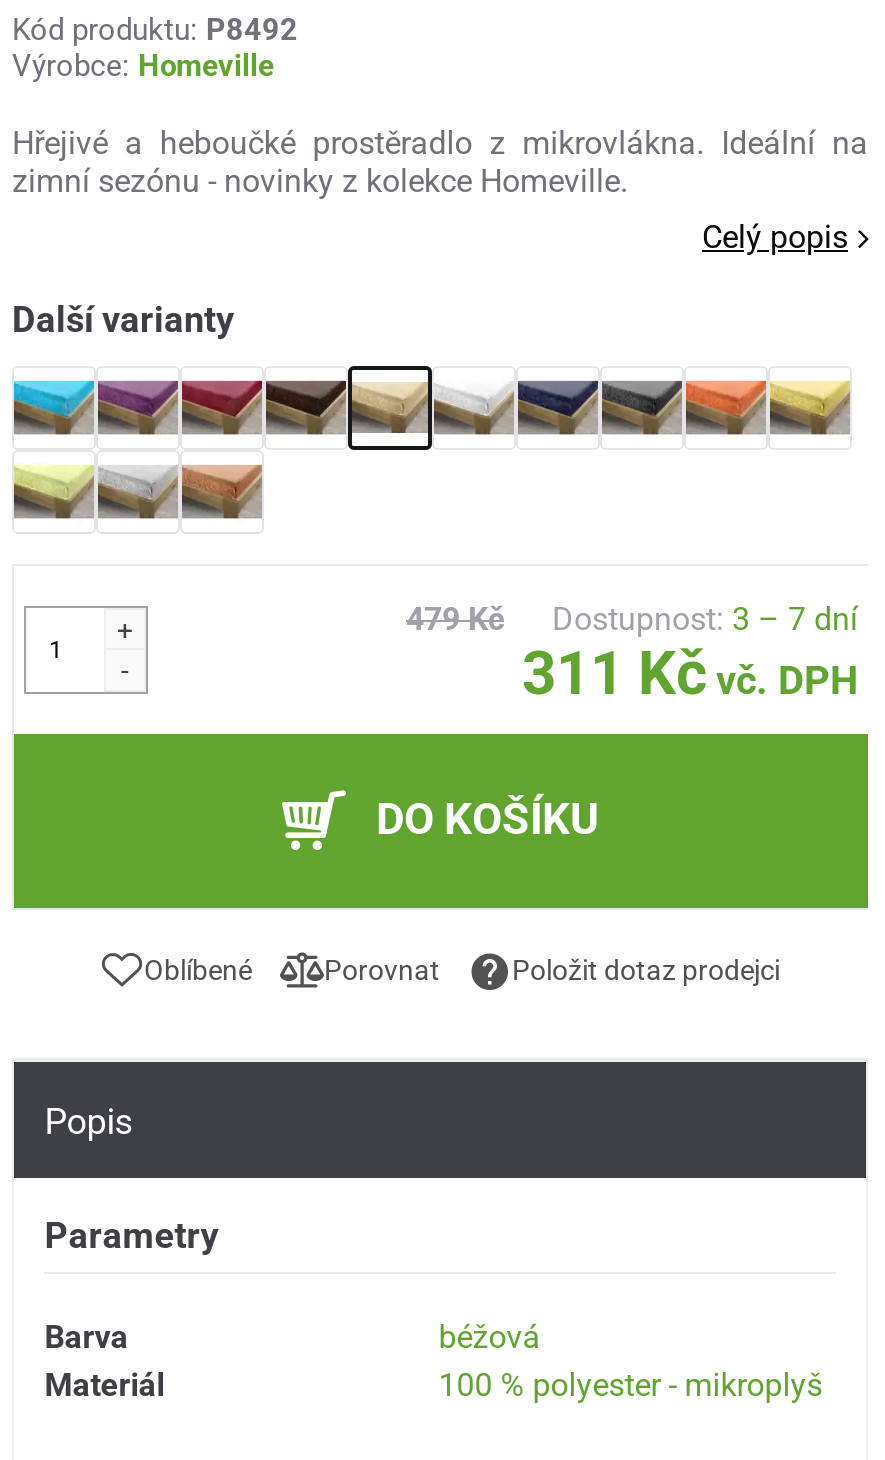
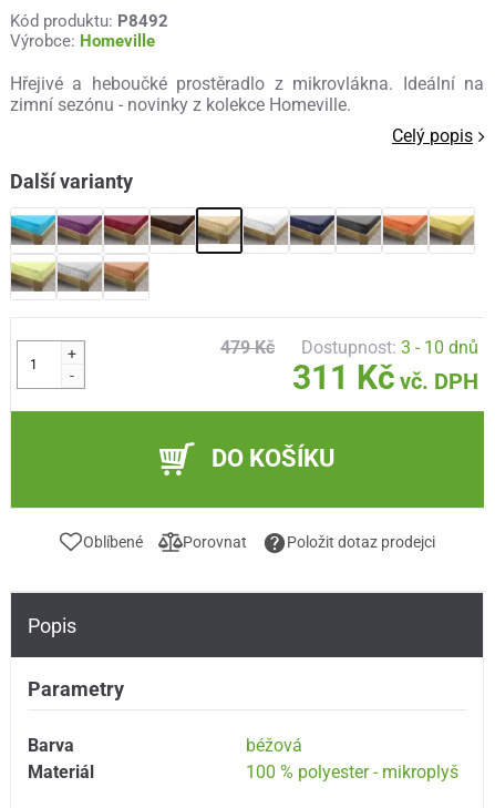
- Dostupnost: 3 – 7 dní
+ Dostupnost: 3 - 10 dnů
